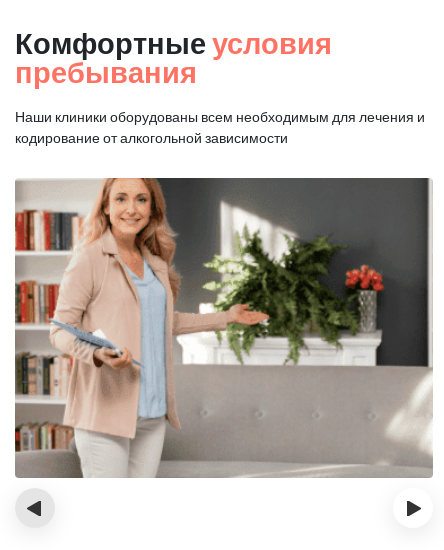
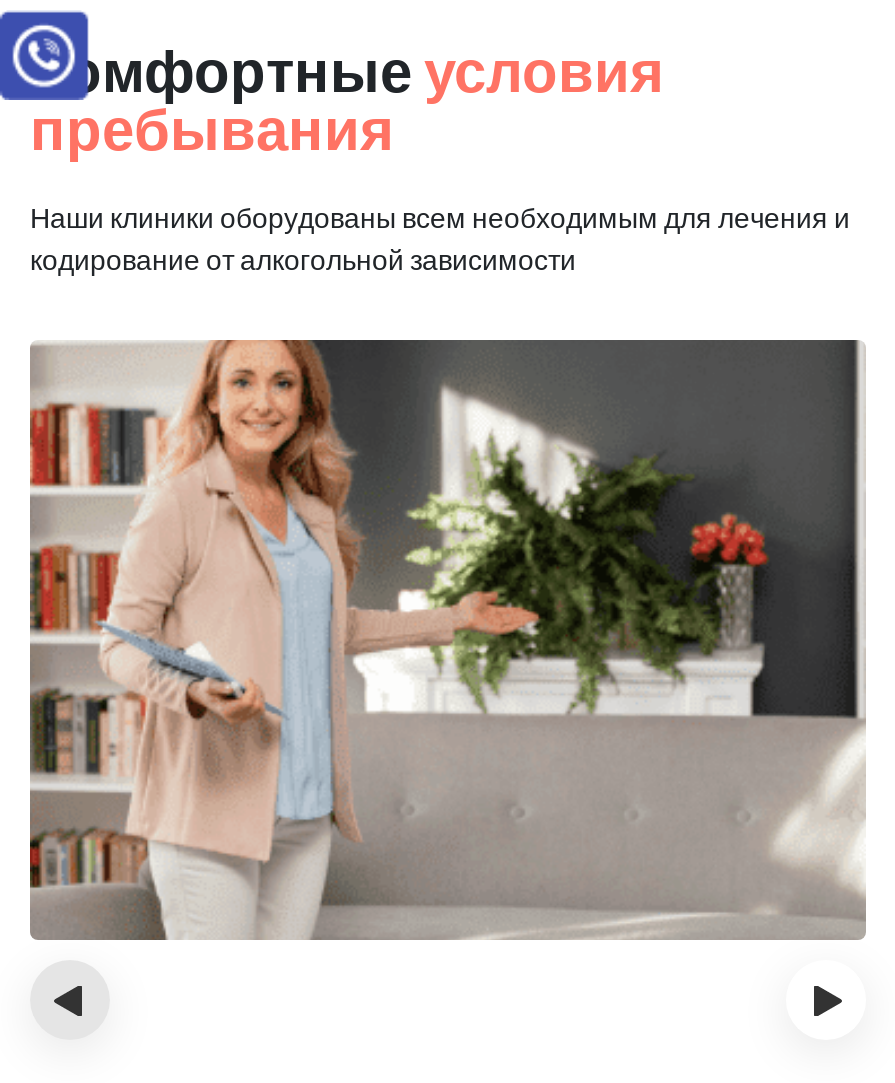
- [image]
+ [image]
